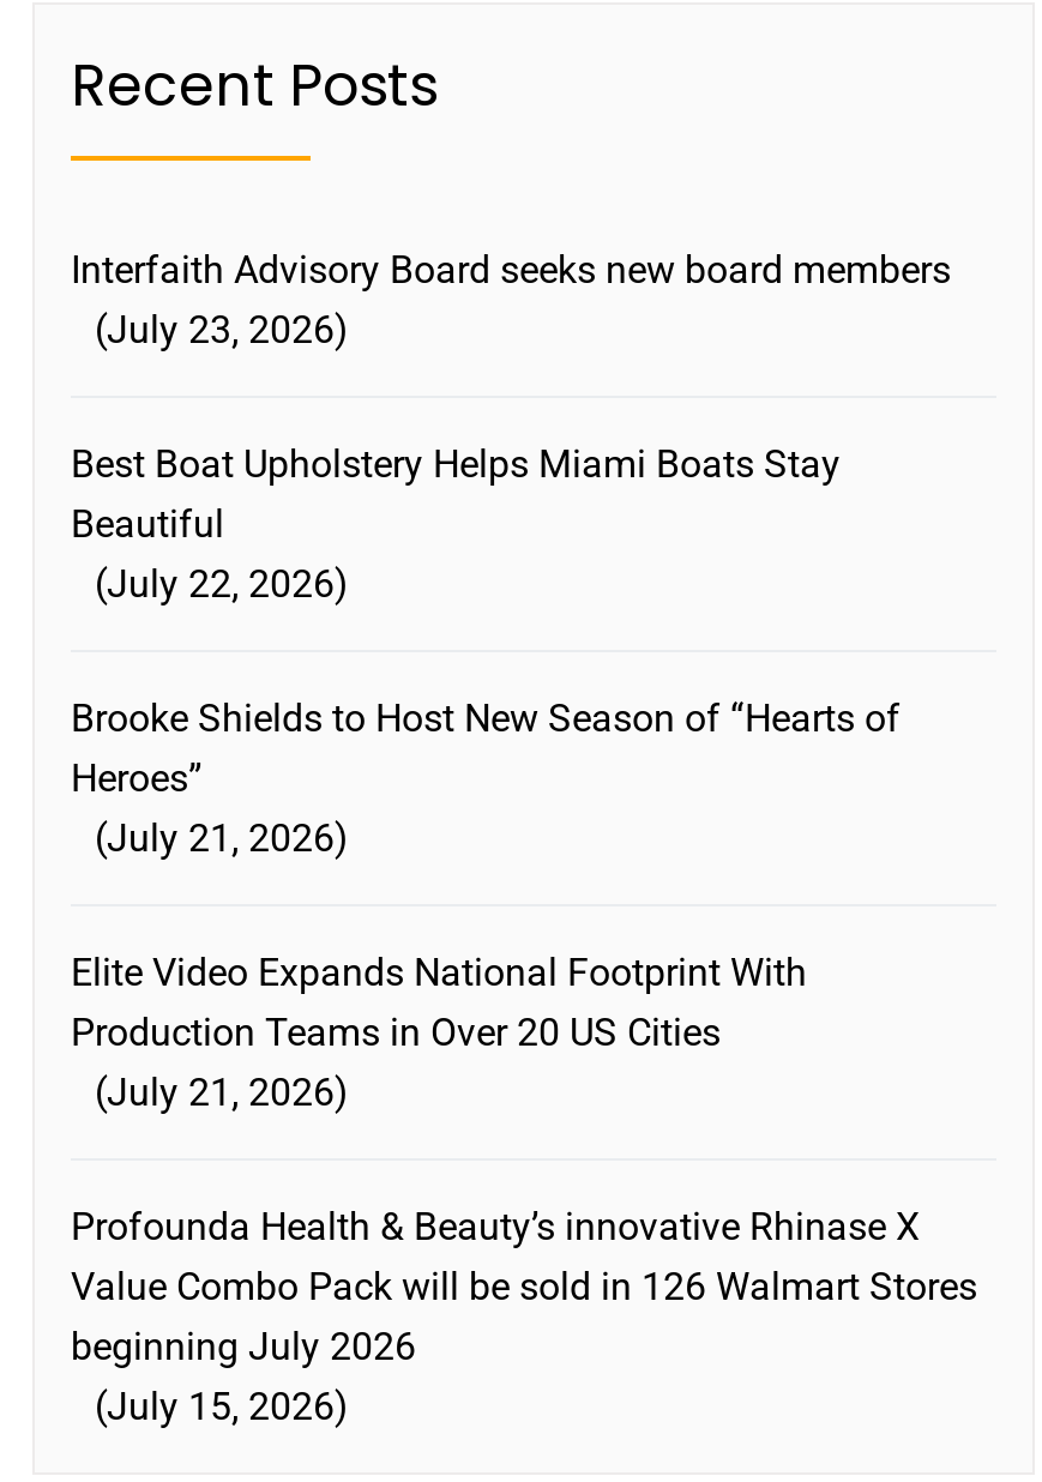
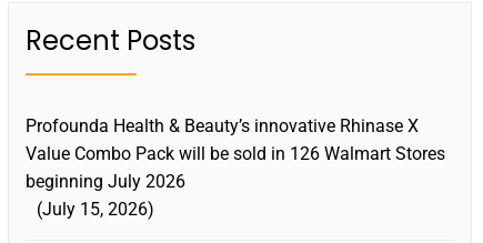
- Interfaith Advisory Board seeks new board members
- July 23, 2026
- Best Boat Upholstery Helps Miami Boats Stay
- Beautiful
- July 22, 2026
- Brooke Shields to Host New Season of “Hearts of
- Heroes”
- July 21, 2026
- Elite Video Expands National Footprint With
- Production Teams in Over 20 US Cities
- July 21, 2026
